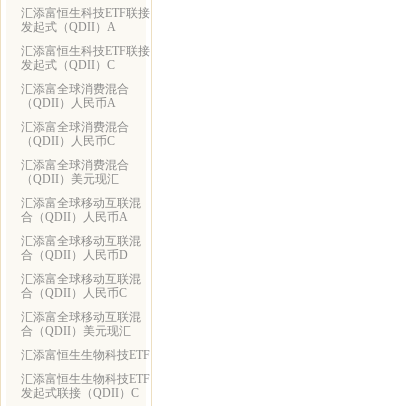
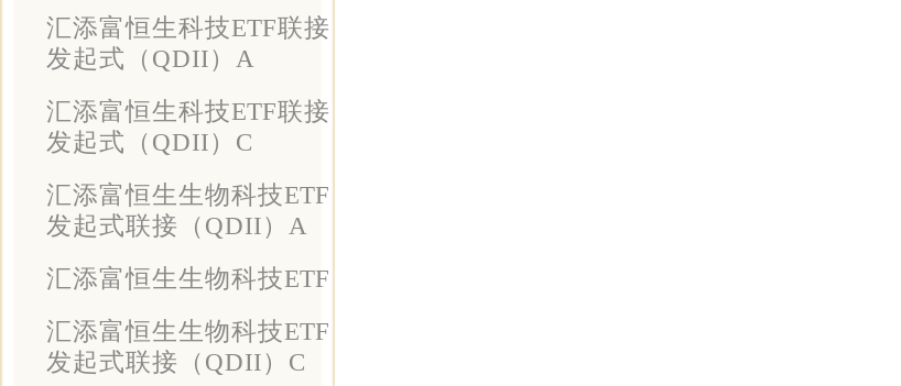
- 汇添富全球消费混合
- （QDII）人民币A
- 汇添富全球消费混合
- （QDII）人民币C
- 汇添富全球消费混合
- （QDII）美元现汇
- 汇添富全球移动互联混
- 合（QDII）人民币A
- 汇添富全球移动互联混
- 合（QDII）人民币D
- 汇添富全球移动互联混
- 合（QDII）人民币C
- 汇添富全球移动互联混
- 合（QDII）美元现汇
+ 汇添富恒生生物科技ETF
+ 发起式联接（QDII）A
